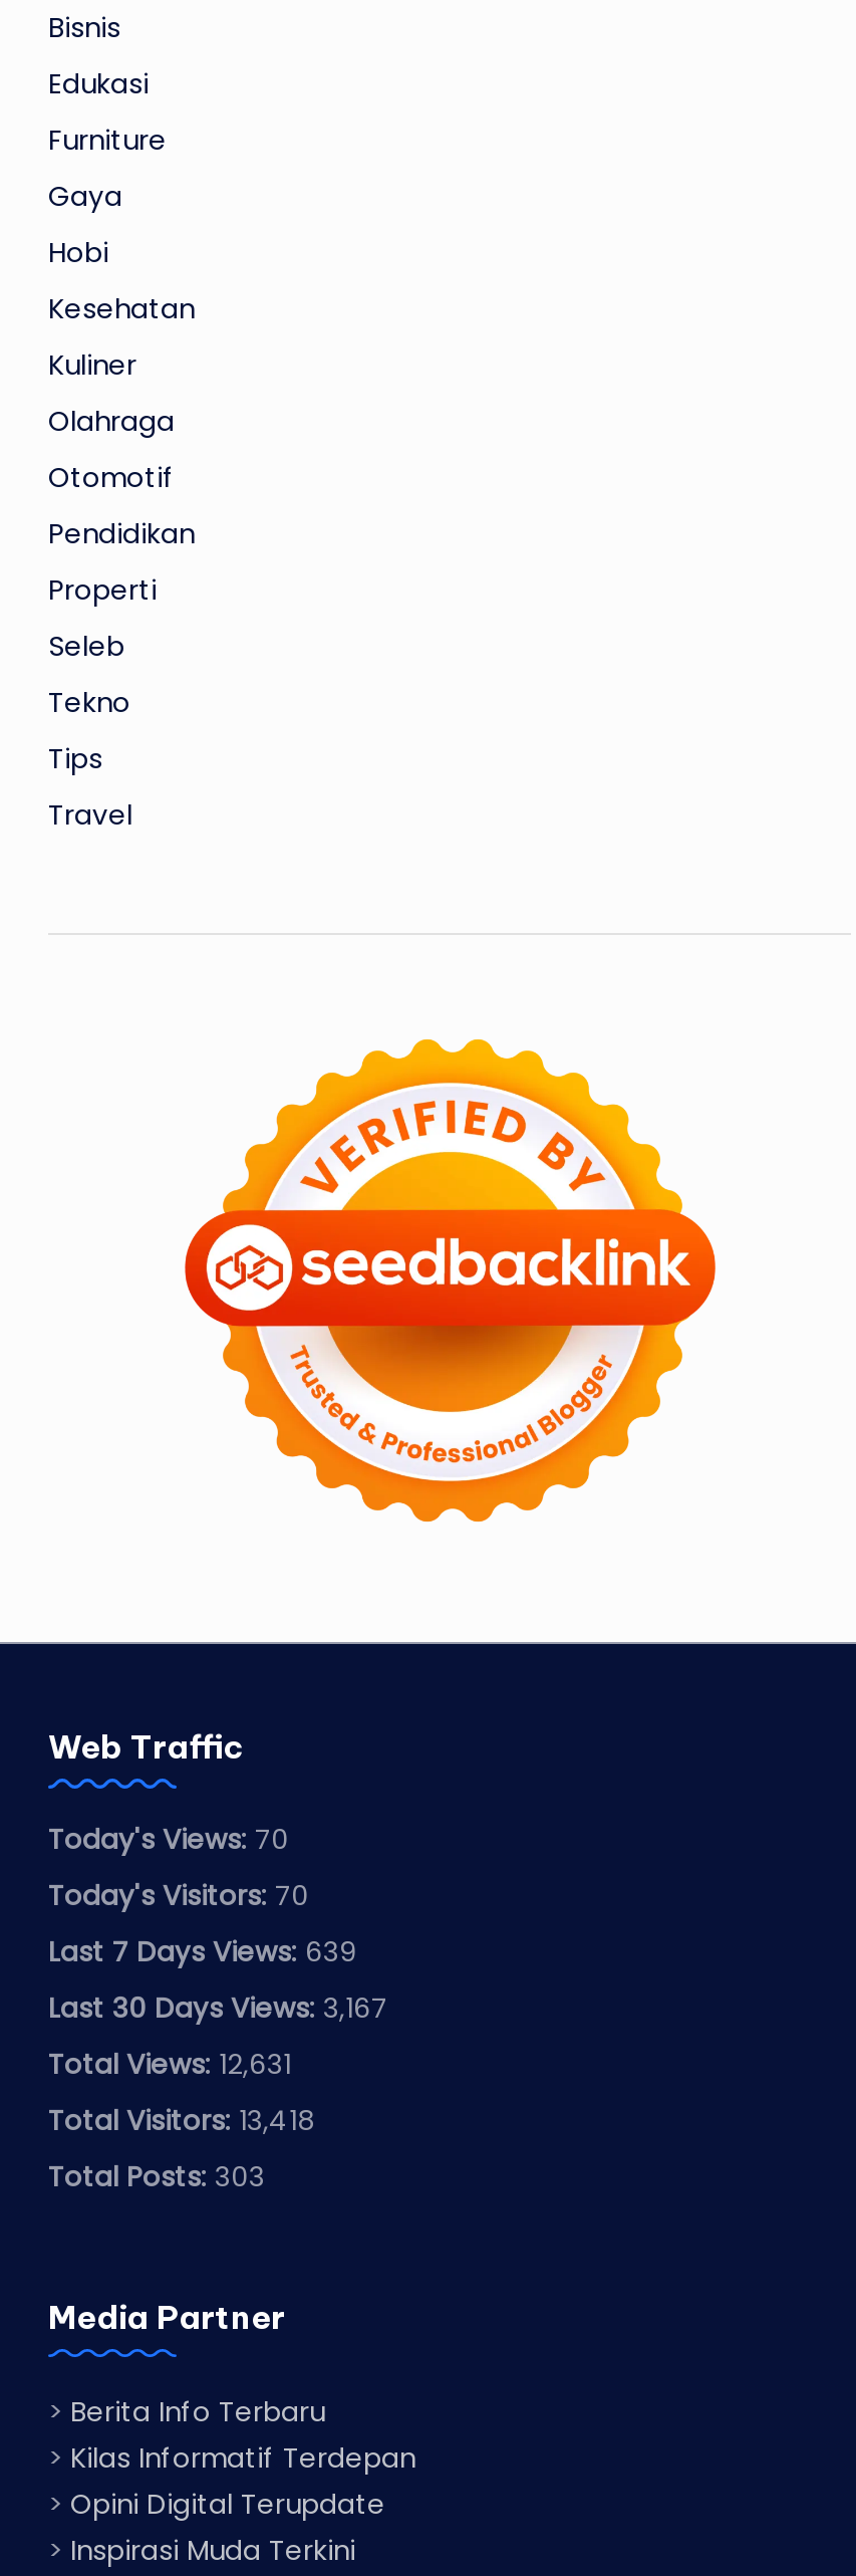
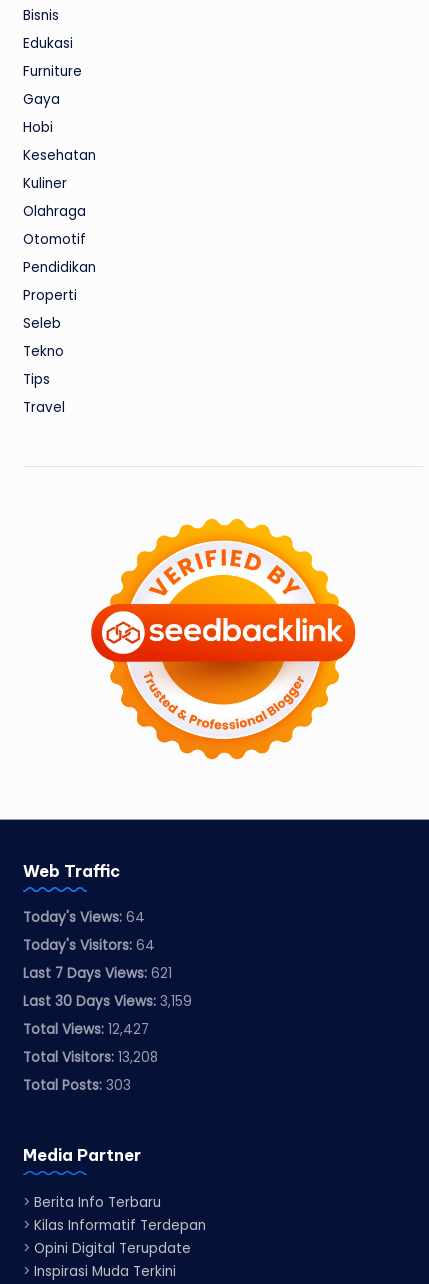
- Today's Views: 70
+ Today's Views: 64

- Today's Visitors: 70
+ Today's Visitors: 64

- Last 7 Days Views: 639
+ Last 7 Days Views: 621

- Last 30 Days Views: 3,167
+ Last 30 Days Views: 3,159

- Total Views: 12,631
+ Total Views: 12,427

- Total Visitors: 13,418
+ Total Visitors: 13,208
